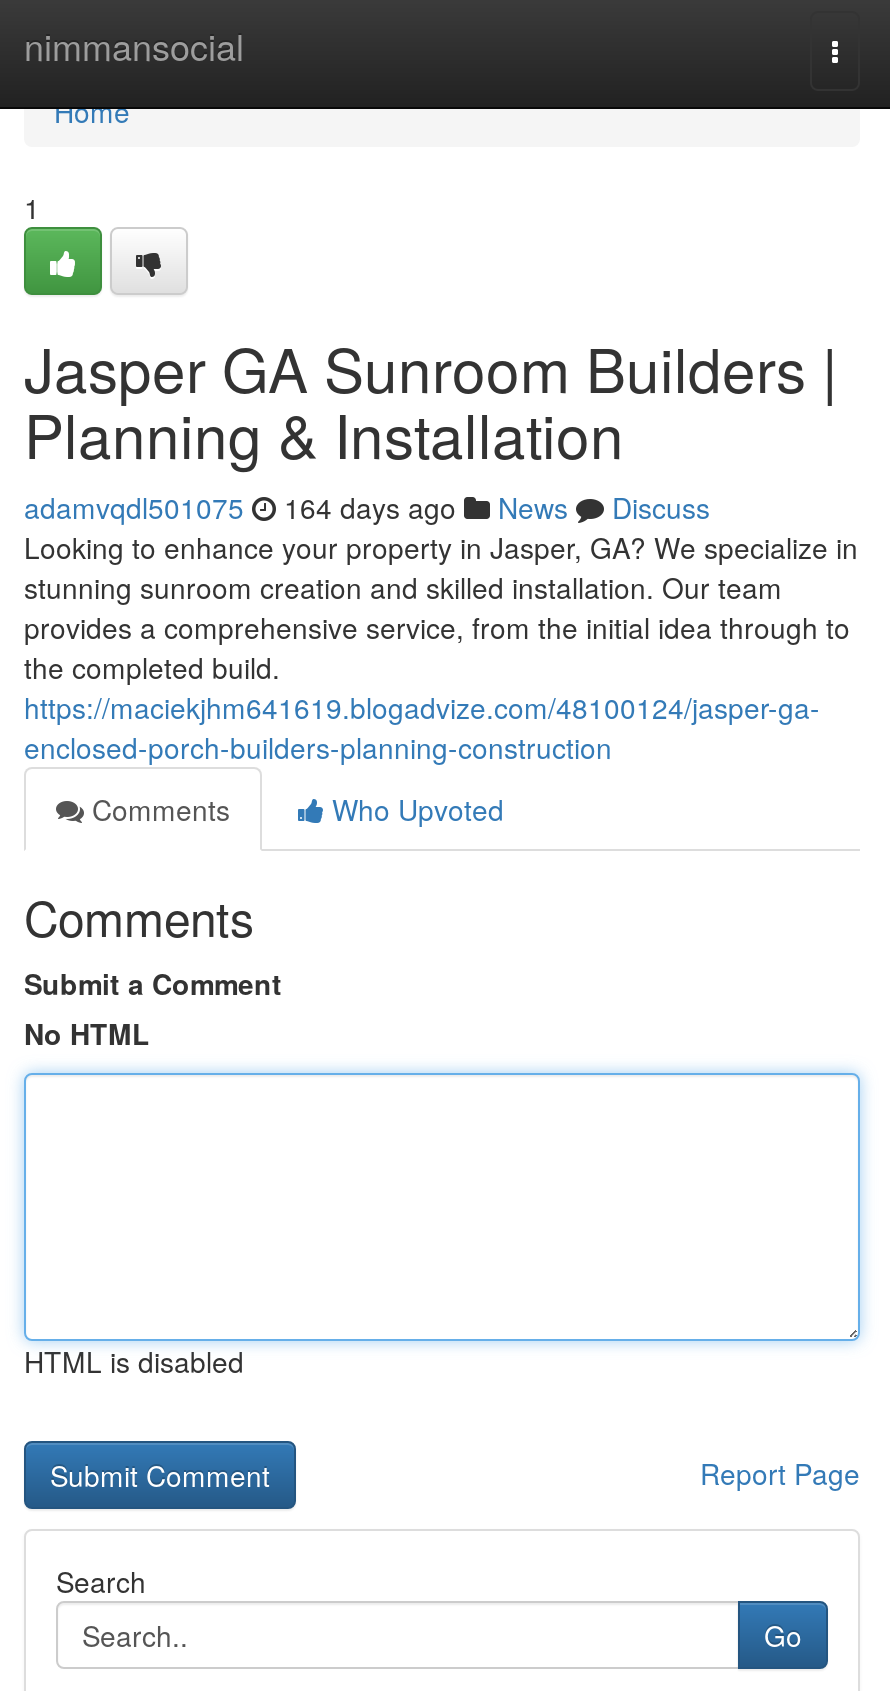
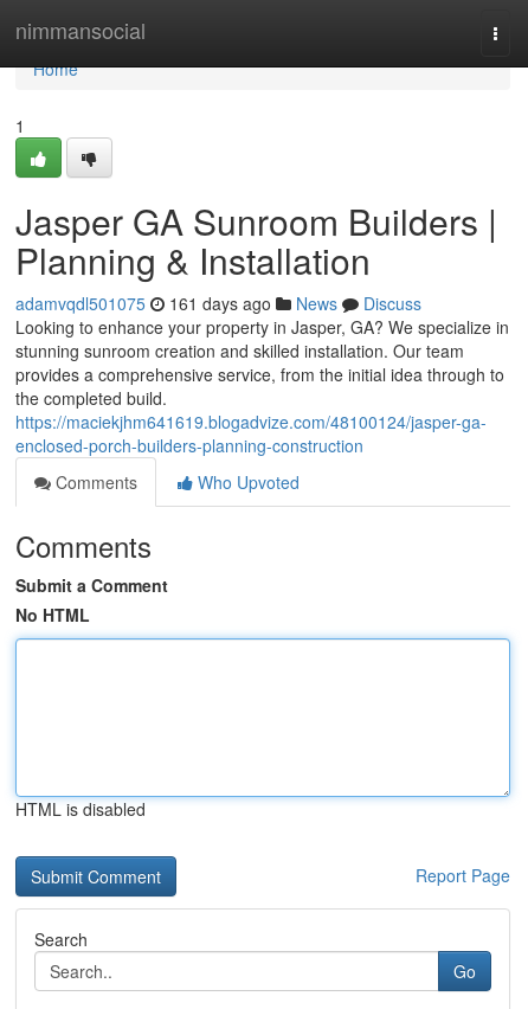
- adamvqdl501075 164 days ago News Discuss
+ adamvqdl501075 161 days ago News Discuss
